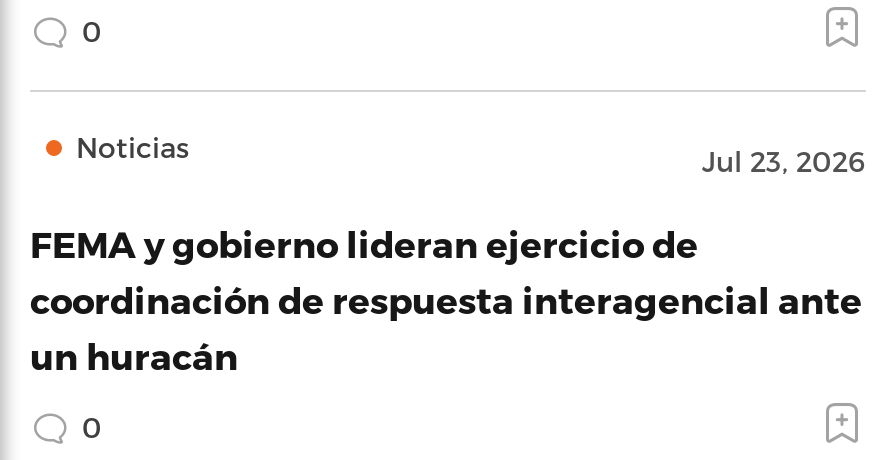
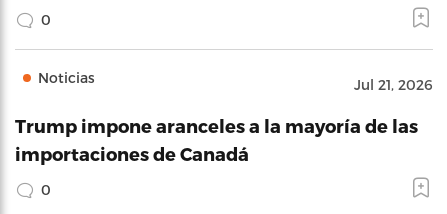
- Jul 23, 2026
+ Jul 21, 2026

- FEMA y gobierno lideran ejercicio de
- coordinación de respuesta interagencial ante
- un huracán
+ Trump impone aranceles a la mayoría de las
+ importaciones de Canadá
